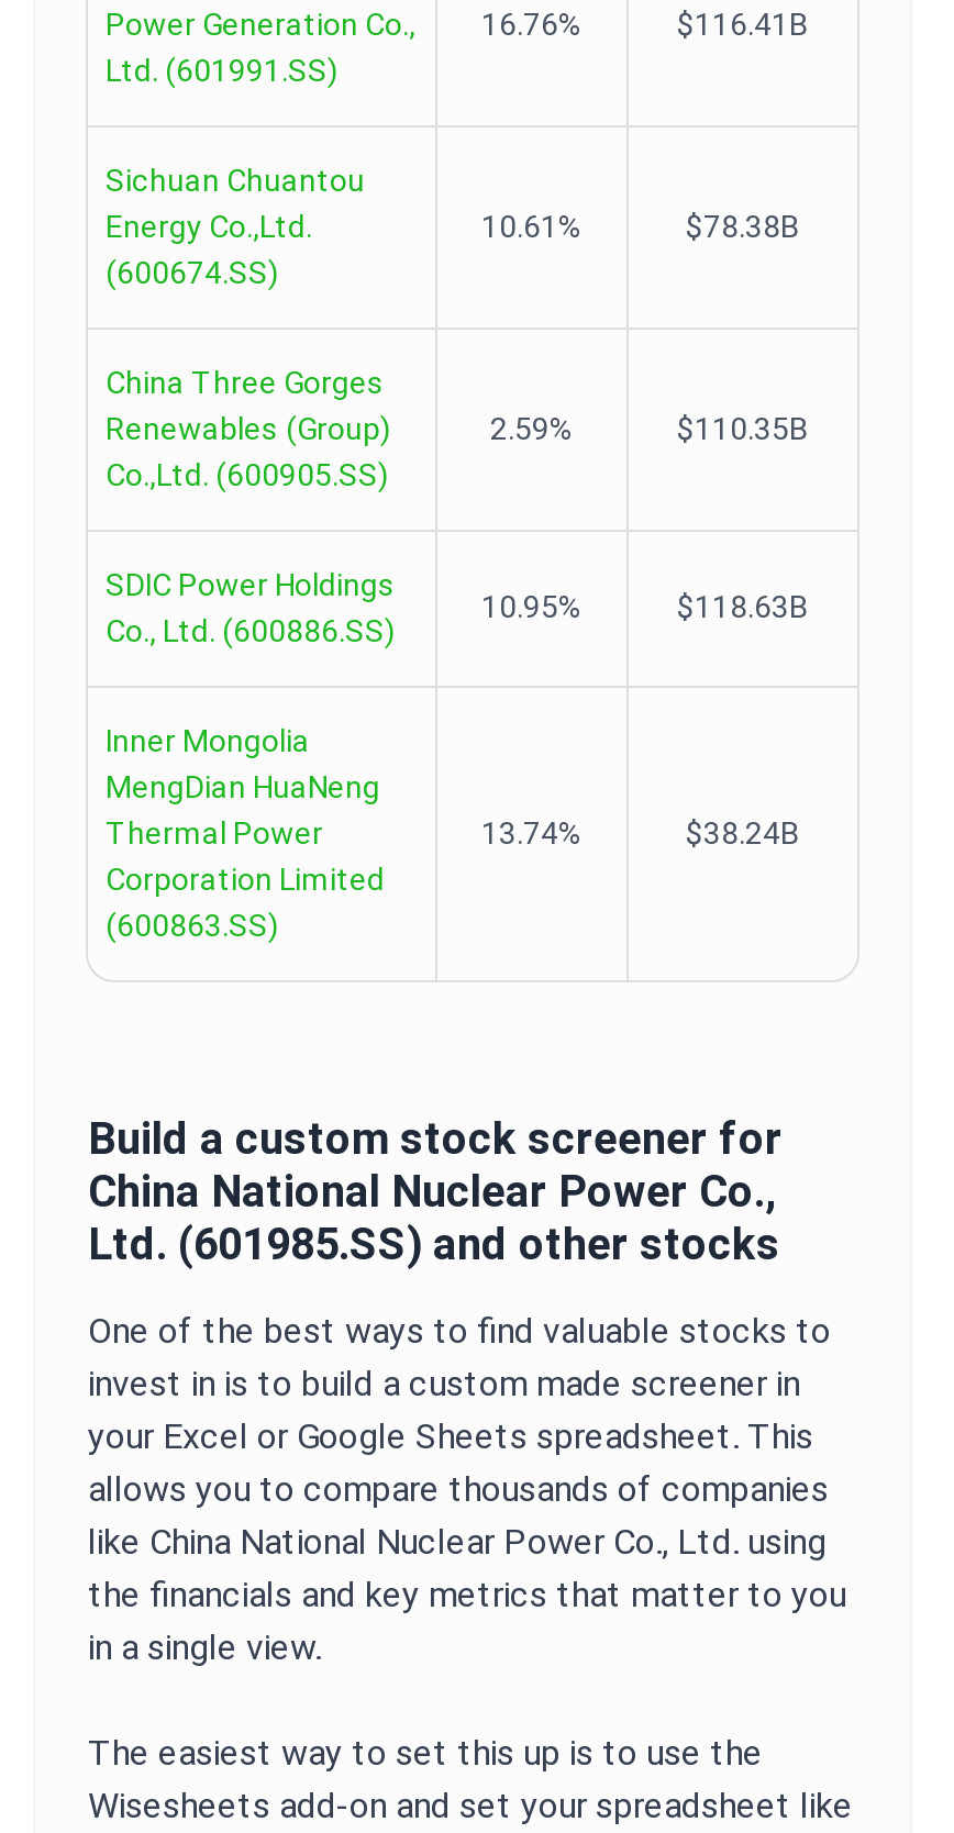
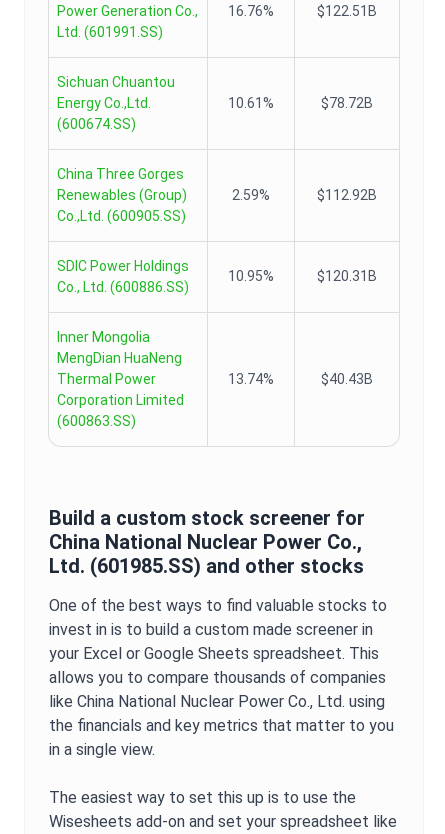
- $116.41B
+ $122.51B

- $78.38B
+ $78.72B

- $110.35B
+ $112.92B

- $118.63B
+ $120.31B

- $38.24B
+ $40.43B
